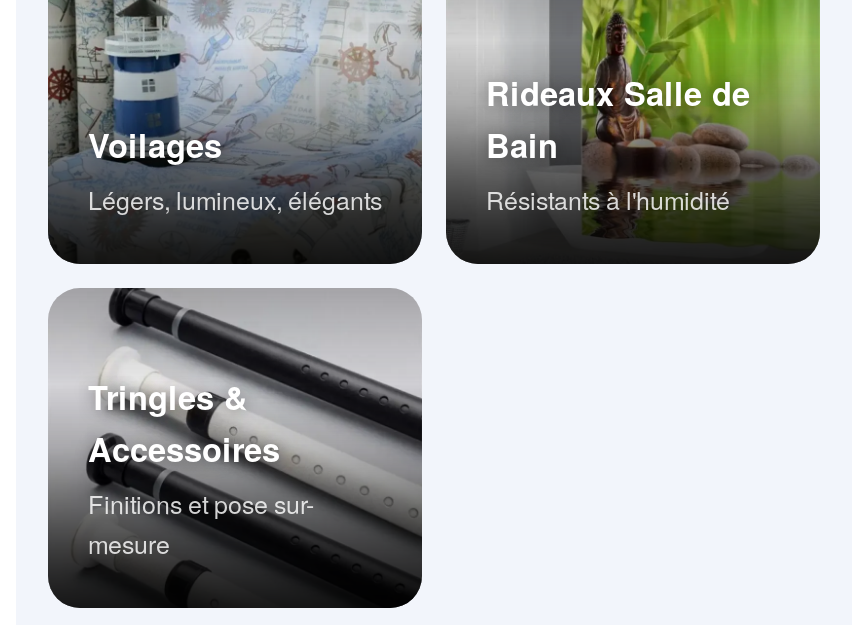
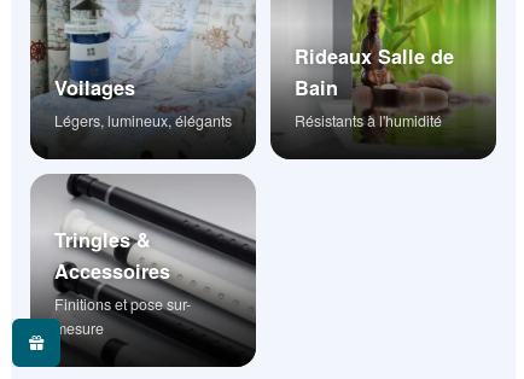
- [image]
+ [image]
